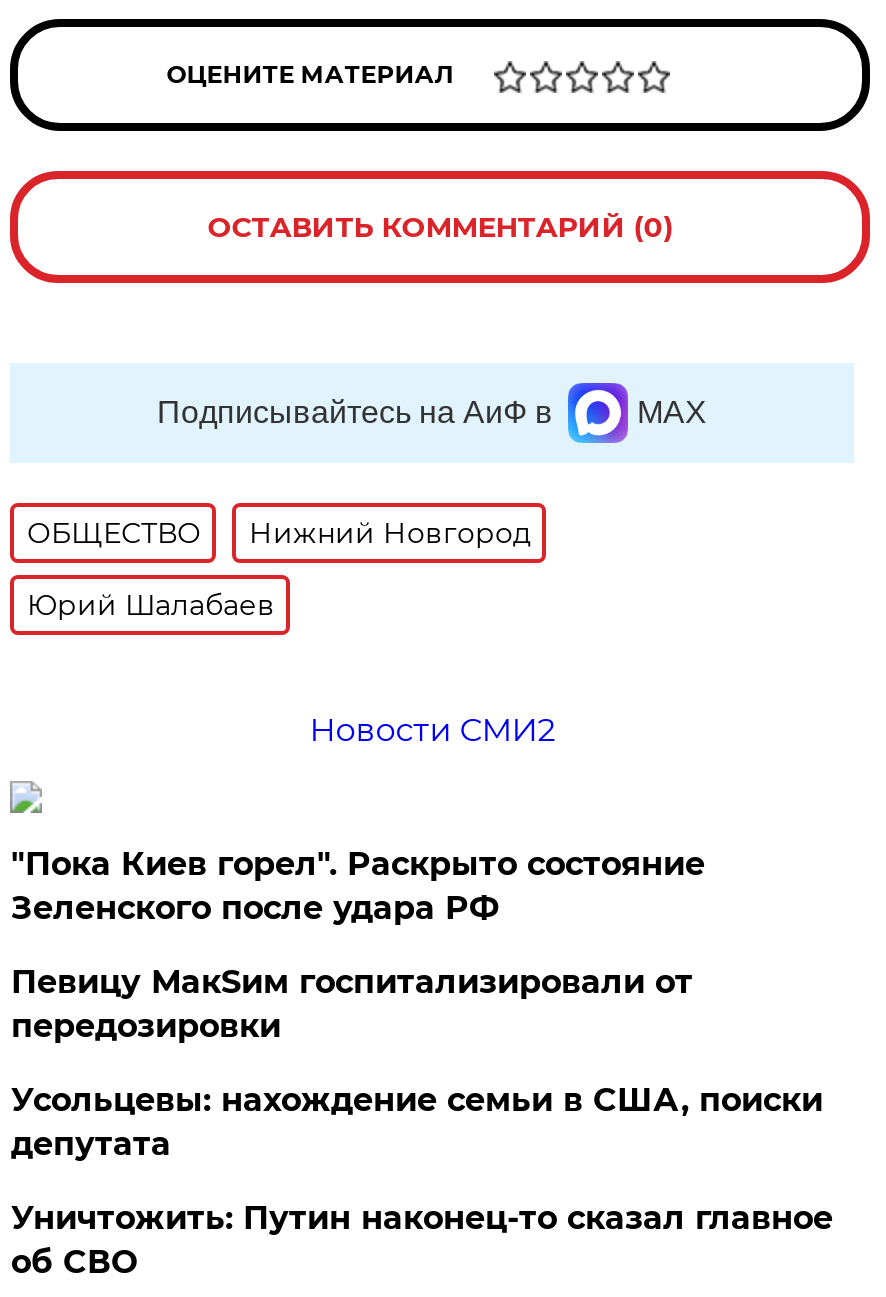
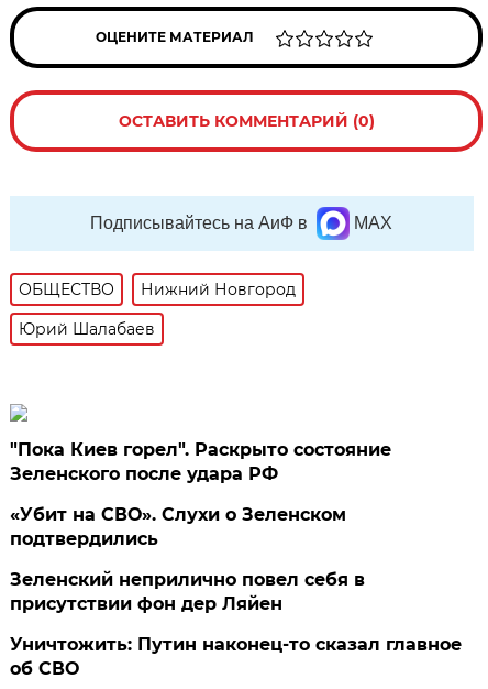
- Новости СМИ2

- Певицу МакSим госпитализировали от
- передозировки
+ «Убит на СВО». Слухи о Зеленском
+ подтвердились

- Усольцевы: нахождение семьи в США, поиски
- депутата
+ Зеленский неприлично повел cебя в
+ присутствии фон дер Ляйен
